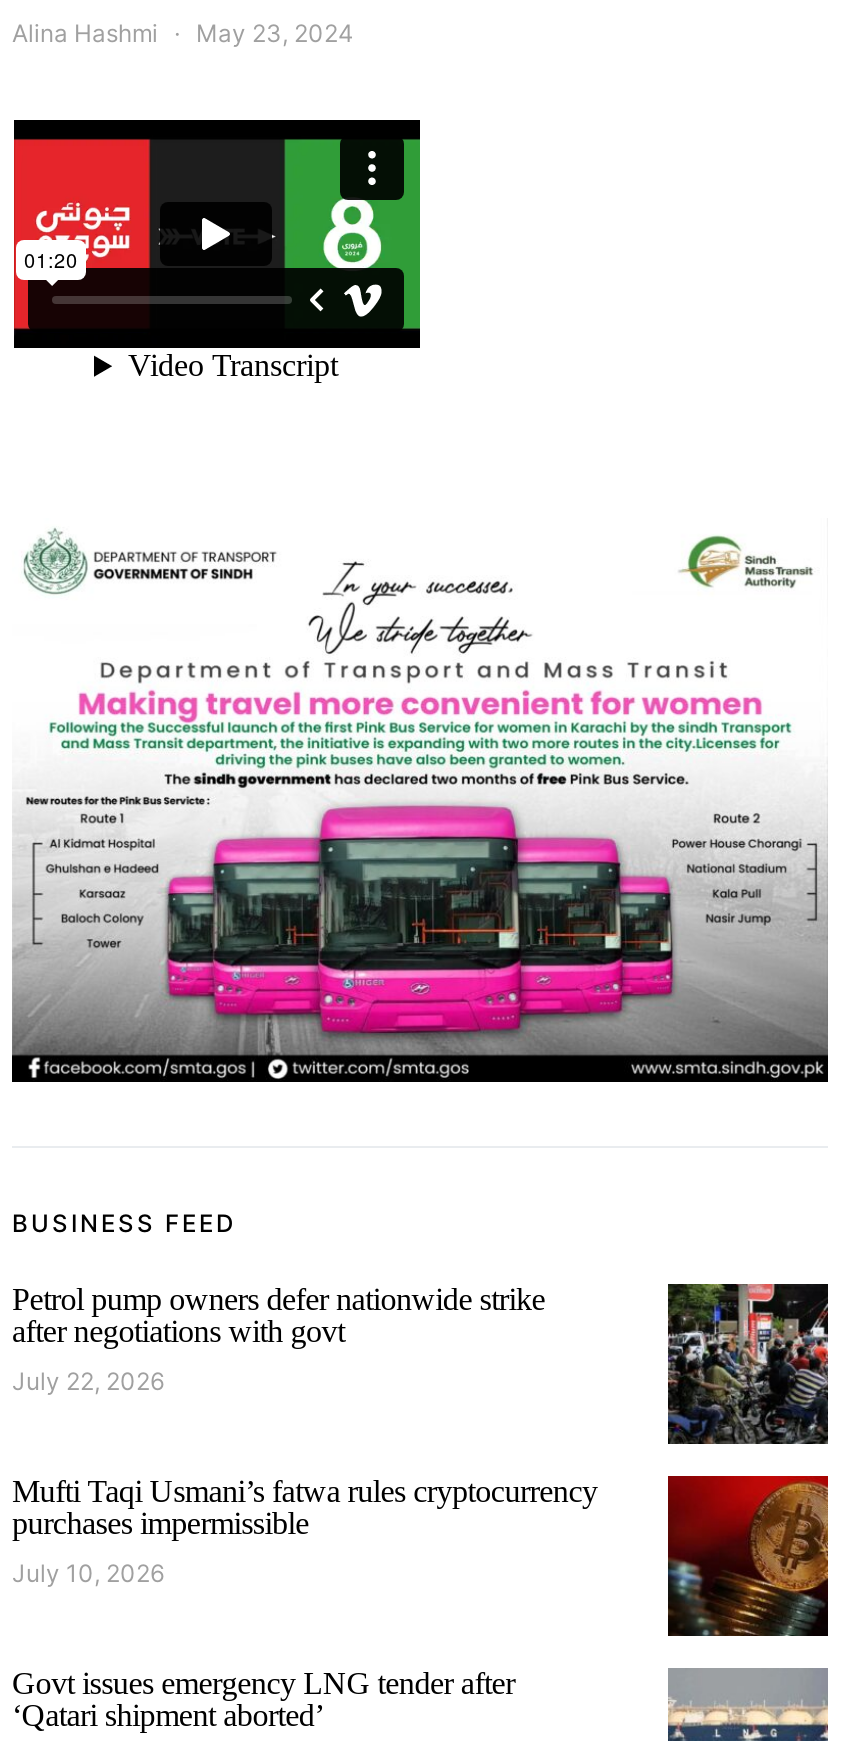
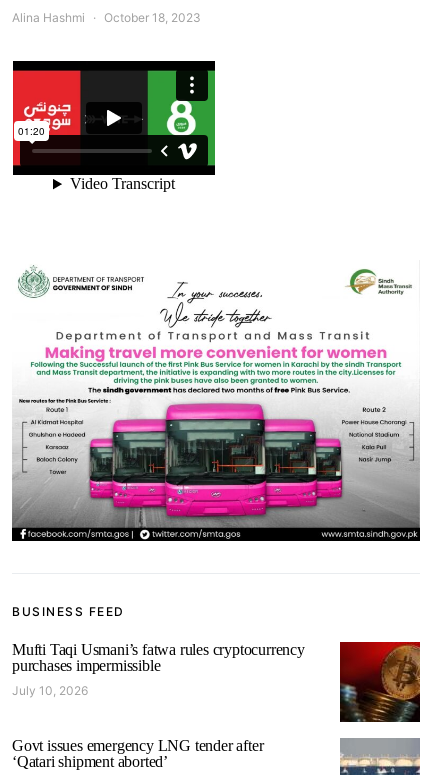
- Alina Hashmi May 23, 2024
+ Alina Hashmi October 18, 2023

- Petrol pump owners defer nationwide strike
- after negotiations with govt
- July 22, 2026

- [image]
